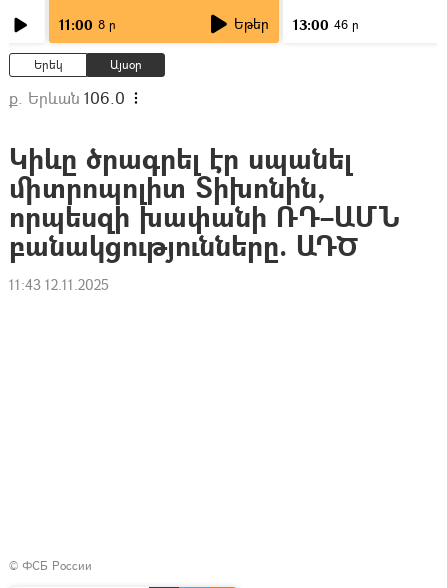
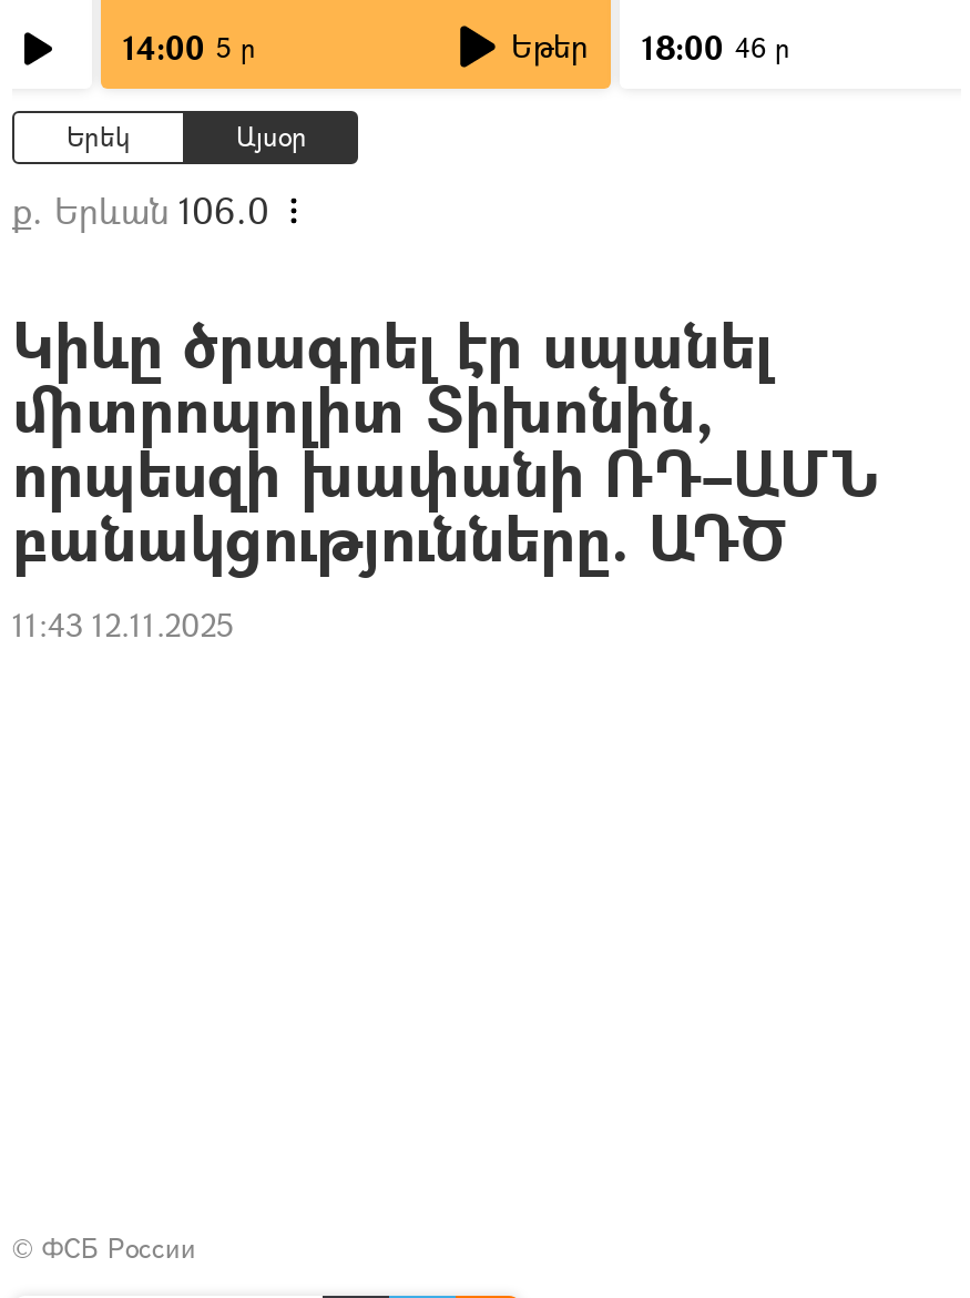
- 11:00 8 ր
+ 14:00 5 ր

- Եթեր 13:00 46 ր
+ Եթեր 18:00 46 ր
